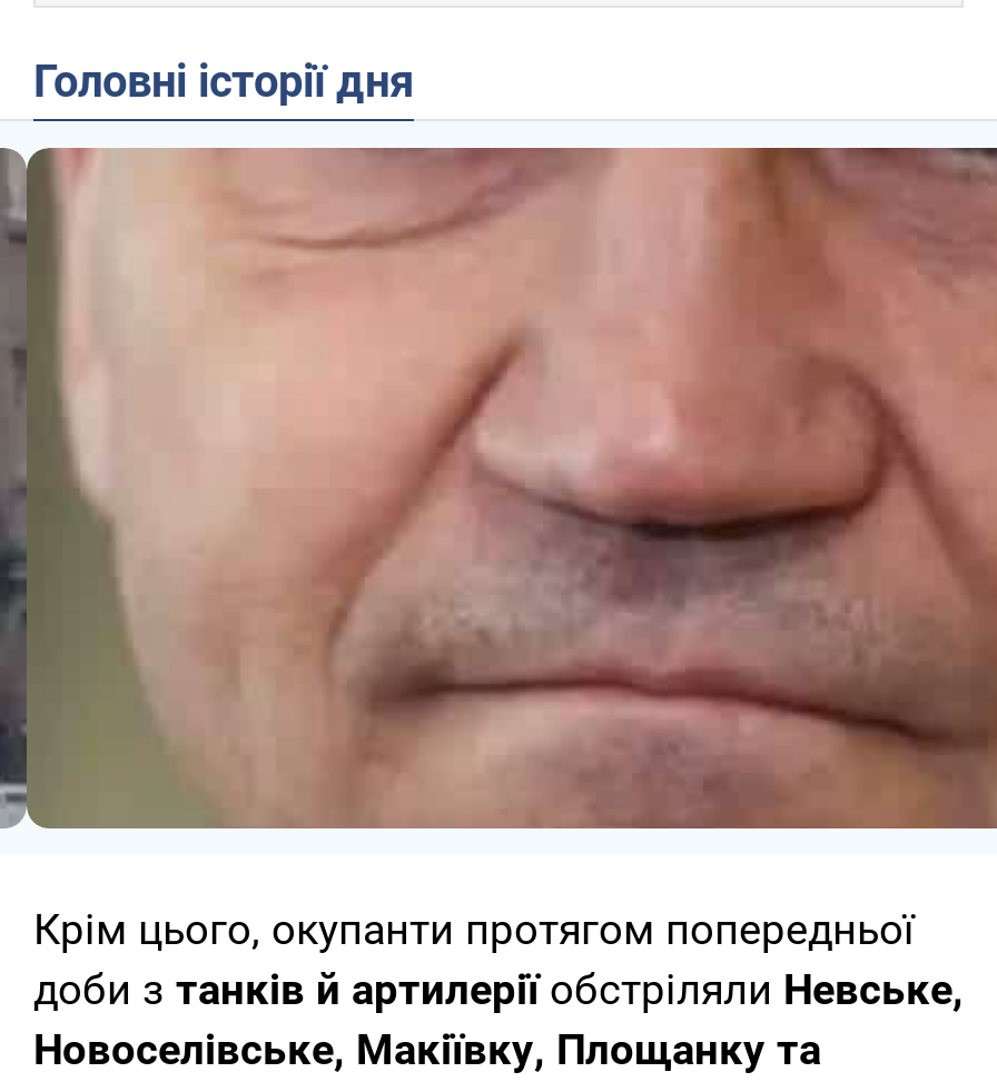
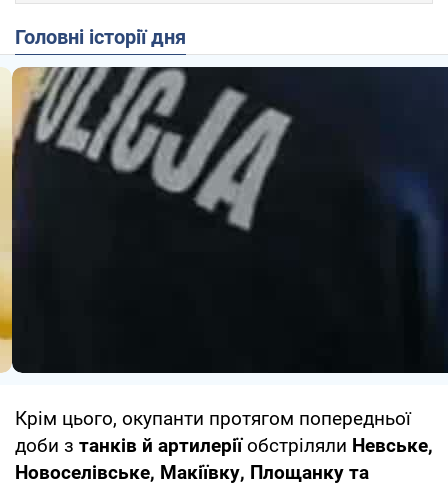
- [image]
+ [image]
